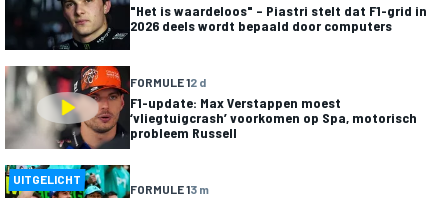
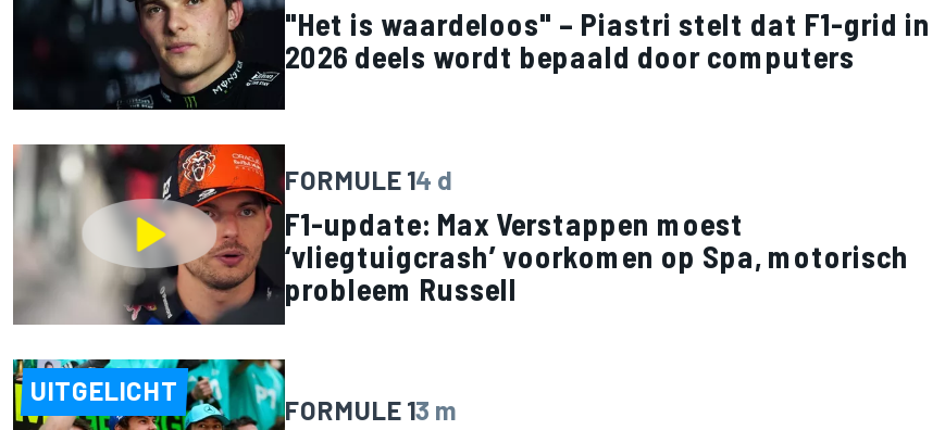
- FORMULE 12 d
+ FORMULE 14 d
